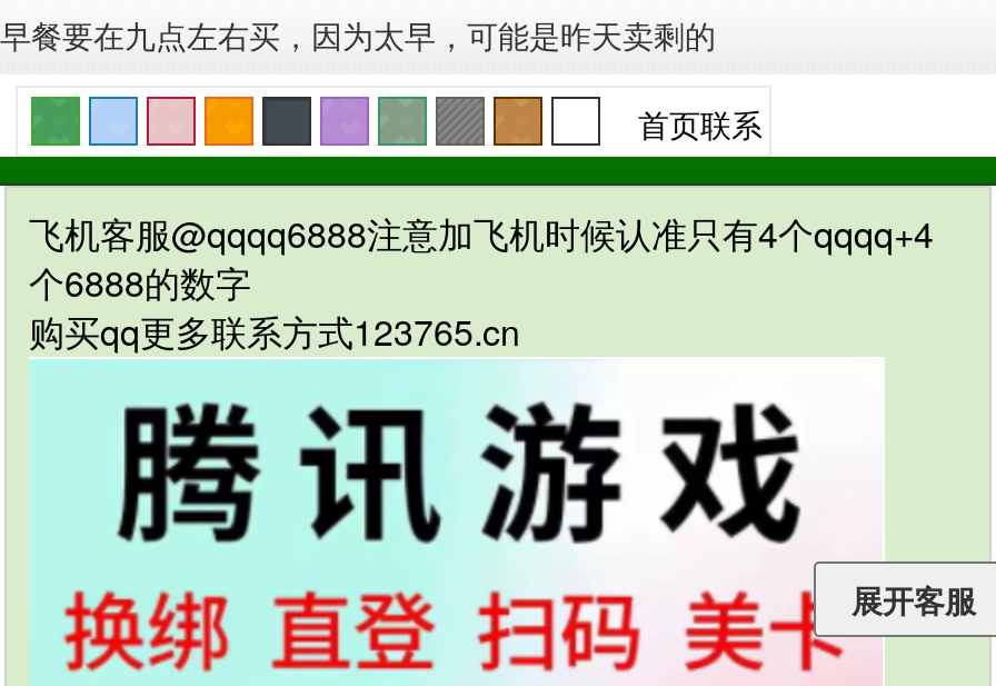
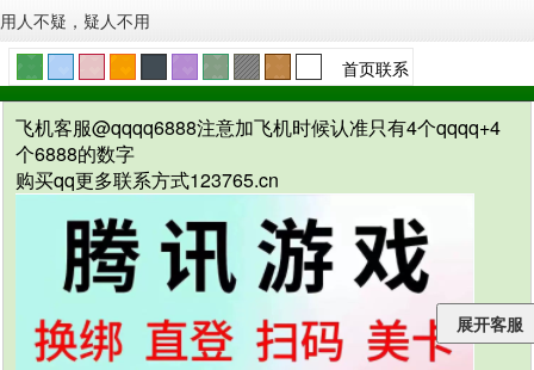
- 早餐要在九点左右买，因为太早，可能是昨天卖剩的
+ 用人不疑，疑人不用
